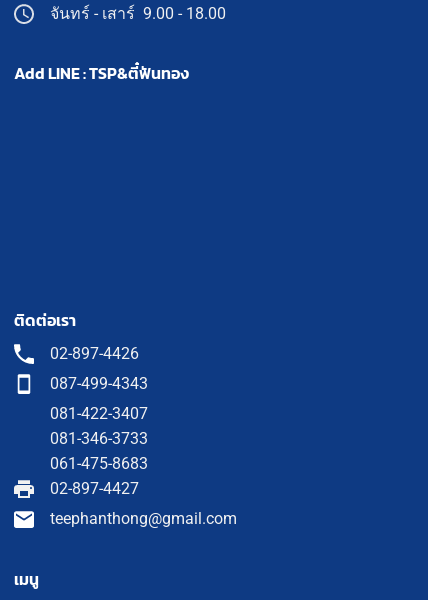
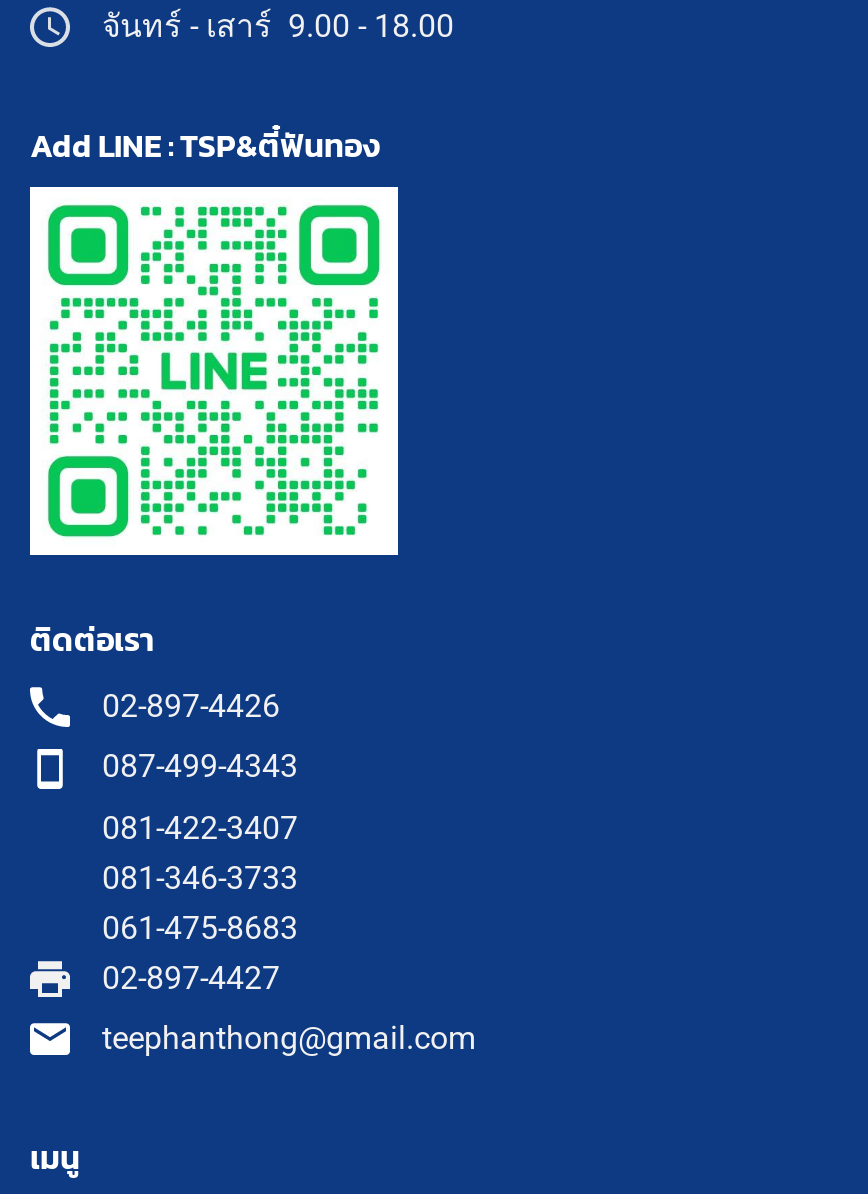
+ [image]
